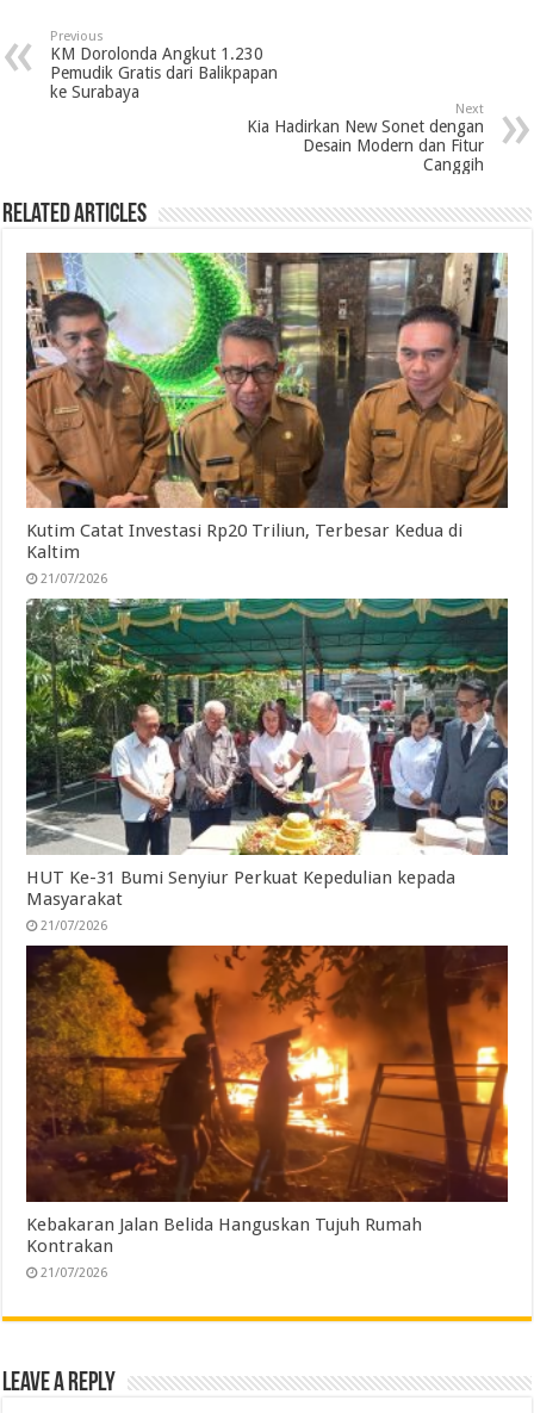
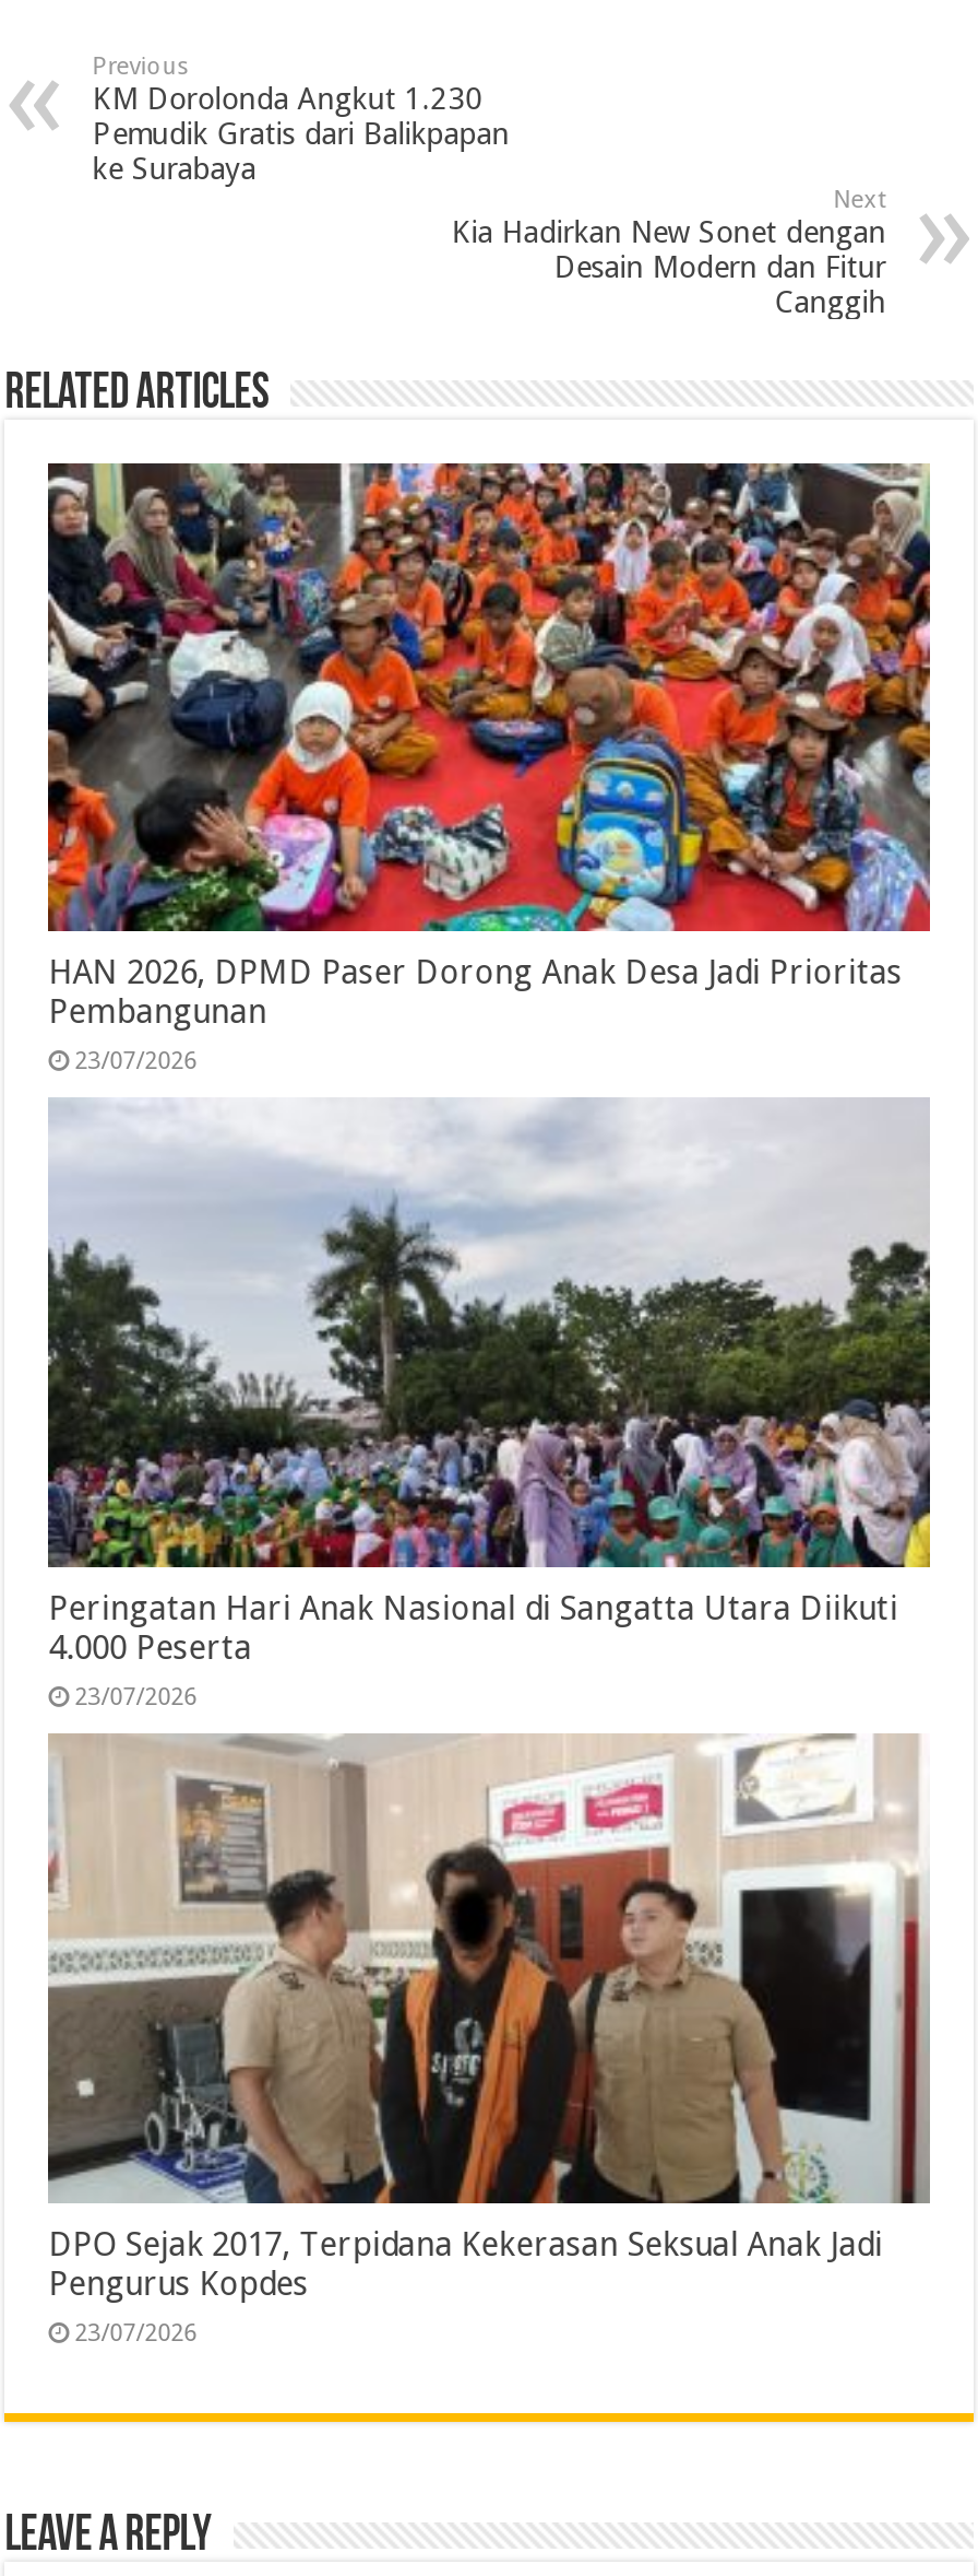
- [image]
- Kutim Catat Investasi Rp20 Triliun, Terbesar Kedua di
- Kaltim
- 21/07/2026
+ [image]
+ HAN 2026, DPMD Paser Dorong Anak Desa Jadi Prioritas
+ Pembangunan
+ 23/07/2026

- [image]
- HUT Ke-31 Bumi Senyiur Perkuat Kepedulian kepada
- Masyarakat
- 21/07/2026
+ [image]
+ Peringatan Hari Anak Nasional di Sangatta Utara Diikuti
+ 4.000 Peserta
+ 23/07/2026

- [image]
- Kebakaran Jalan Belida Hanguskan Tujuh Rumah
- Kontrakan
- 21/07/2026
+ [image]
+ DPO Sejak 2017, Terpidana Kekerasan Seksual Anak Jadi
+ Pengurus Kopdes
+ 23/07/2026
